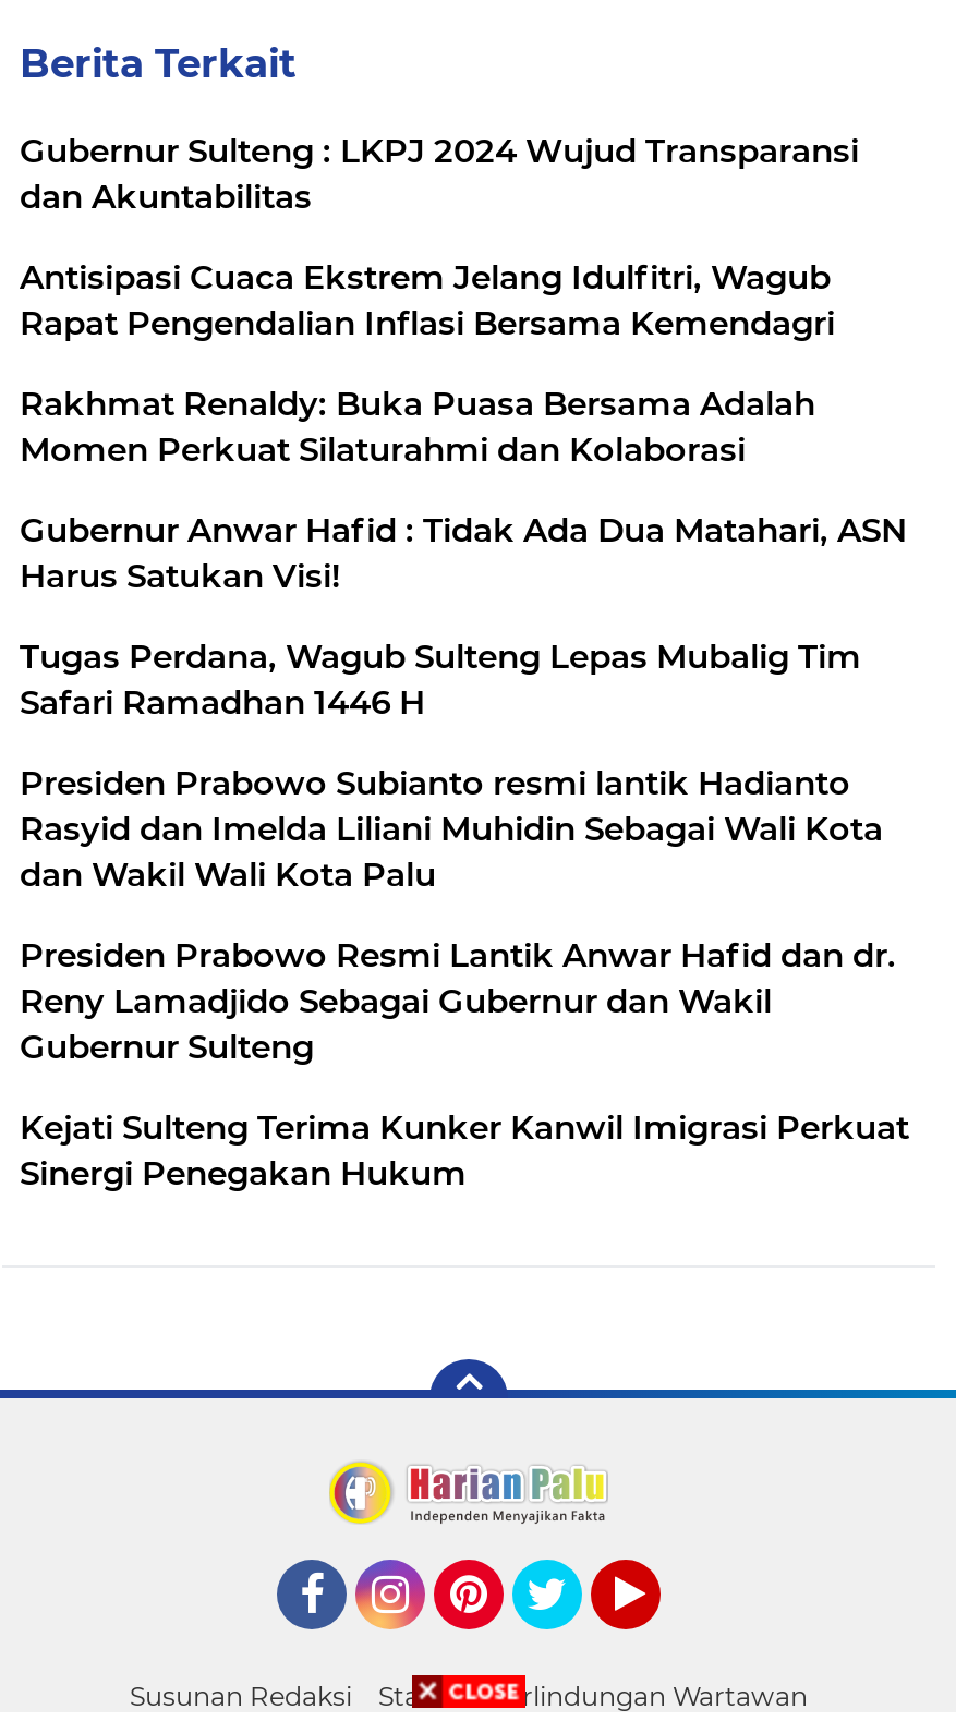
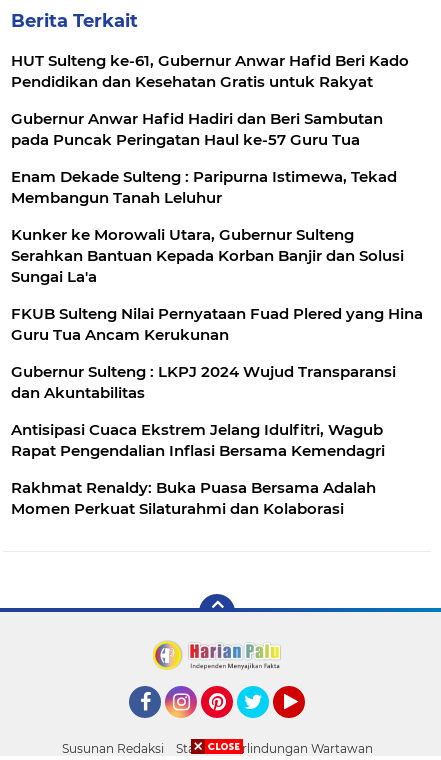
+ HUT Sulteng ke-61, Gubernur Anwar Hafid Beri Kado
+ Pendidikan dan Kesehatan Gratis untuk Rakyat
+ Gubernur Anwar Hafid Hadiri dan Beri Sambutan
+ pada Puncak Peringatan Haul ke-57 Guru Tua
+ Enam Dekade Sulteng : Paripurna Istimewa, Tekad
+ Membangun Tanah Leluhur
+ Kunker ke Morowali Utara, Gubernur Sulteng
+ Serahkan Bantuan Kepada Korban Banjir dan Solusi
+ Sungai La'a
+ FKUB Sulteng Nilai Pernyataan Fuad Plered yang Hina
+ Guru Tua Ancam Kerukunan

moved down: Gubernur Sulteng : LKPJ 2024 Wujud Transparansi | dan Akuntabilitas | Antisipasi Cuaca Ekstrem Jelang Idulfitri, Wagub | Rapat Pengendalian Inflasi Bersama Kemendagri | Rakhmat Renaldy: Buka Puasa Bersama Adalah | Momen Perkuat Silaturahmi dan Kolaborasi

- Gubernur Anwar Hafid : Tidak Ada Dua Matahari, ASN
- Harus Satukan Visi!
- Tugas Perdana, Wagub Sulteng Lepas Mubalig Tim
- Safari Ramadhan 1446 H
- Presiden Prabowo Subianto resmi lantik Hadianto
- Rasyid dan Imelda Liliani Muhidin Sebagai Wali Kota
- dan Wakil Wali Kota Palu
- Presiden Prabowo Resmi Lantik Anwar Hafid dan dr.
- Reny Lamadjido Sebagai Gubernur dan Wakil
- Gubernur Sulteng
- Kejati Sulteng Terima Kunker Kanwil Imigrasi Perkuat
- Sinergi Penegakan Hukum
